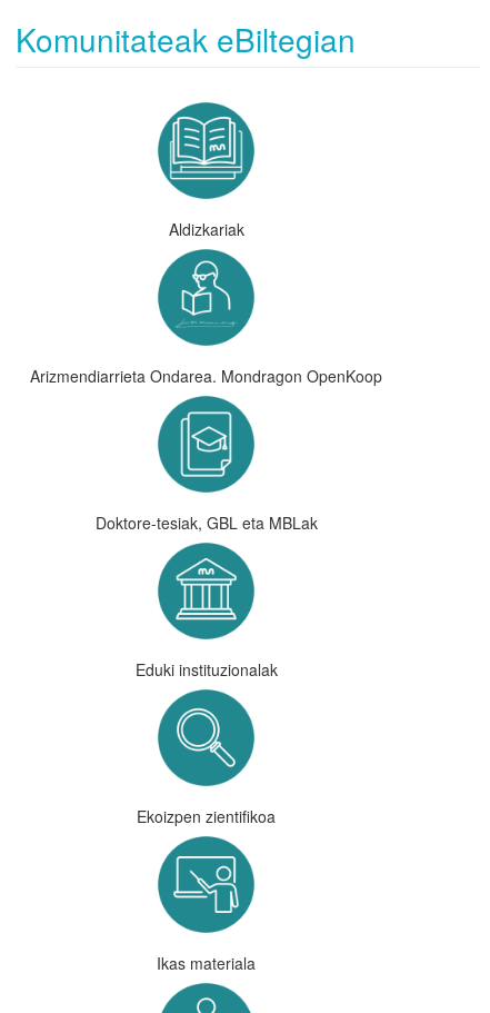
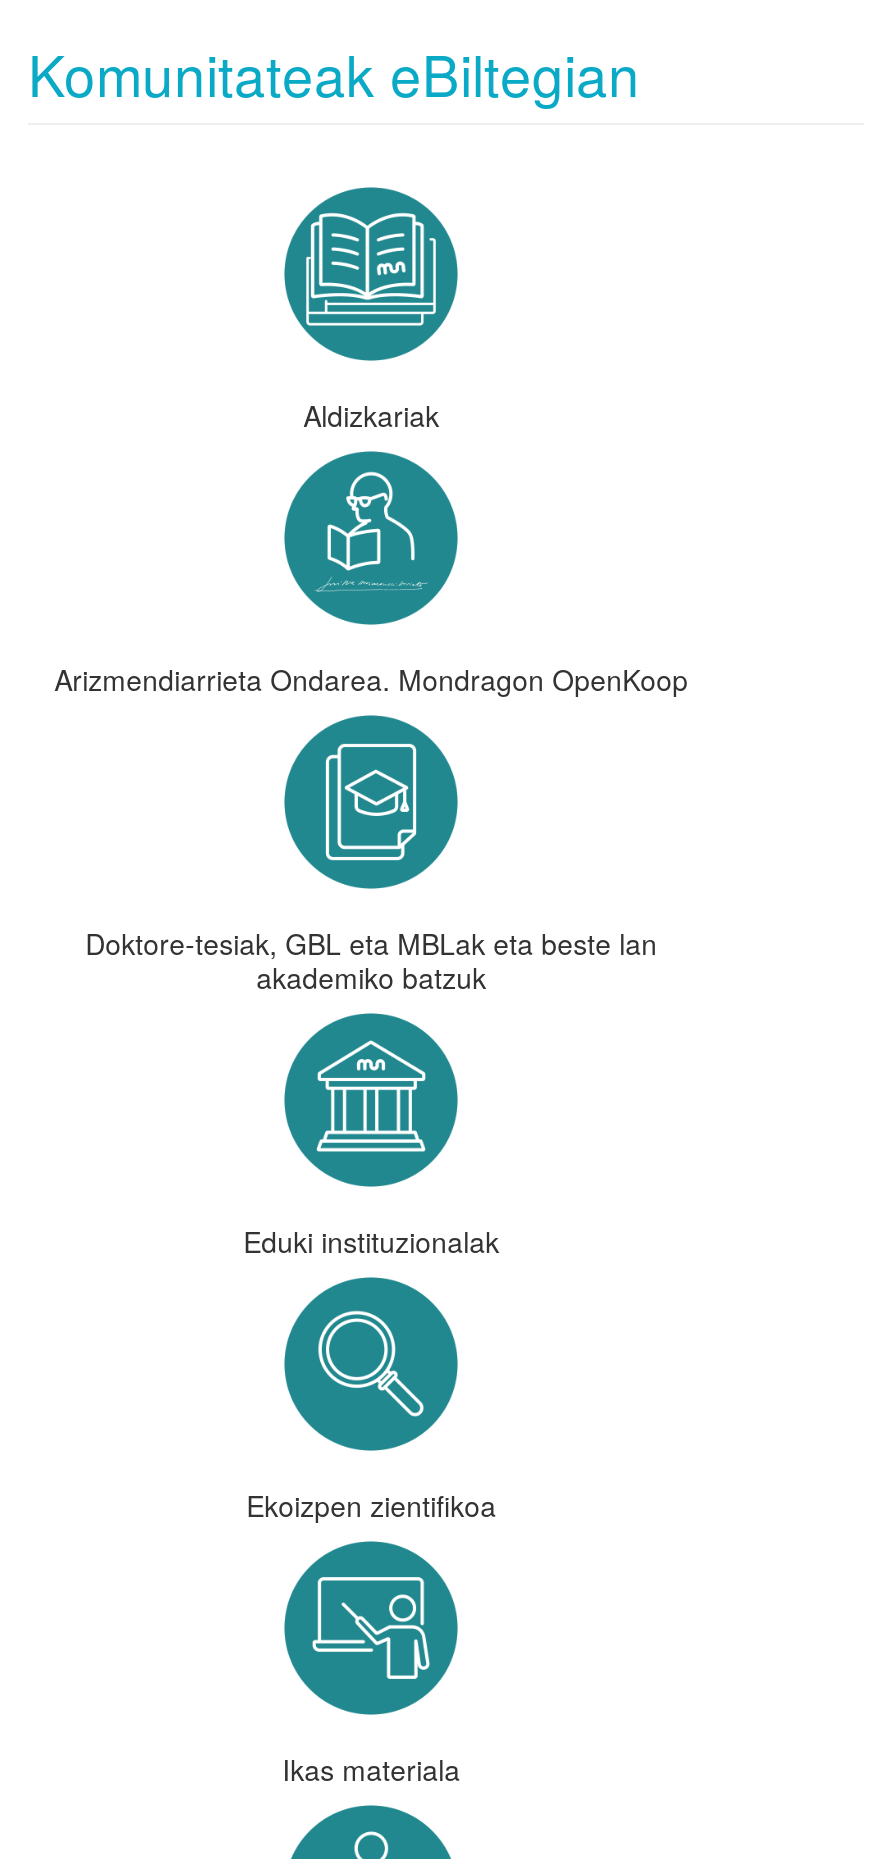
- Doktore-tesiak, GBL eta MBLak
+ Doktore-tesiak, GBL eta MBLak eta beste lan
+ akademiko batzuk
